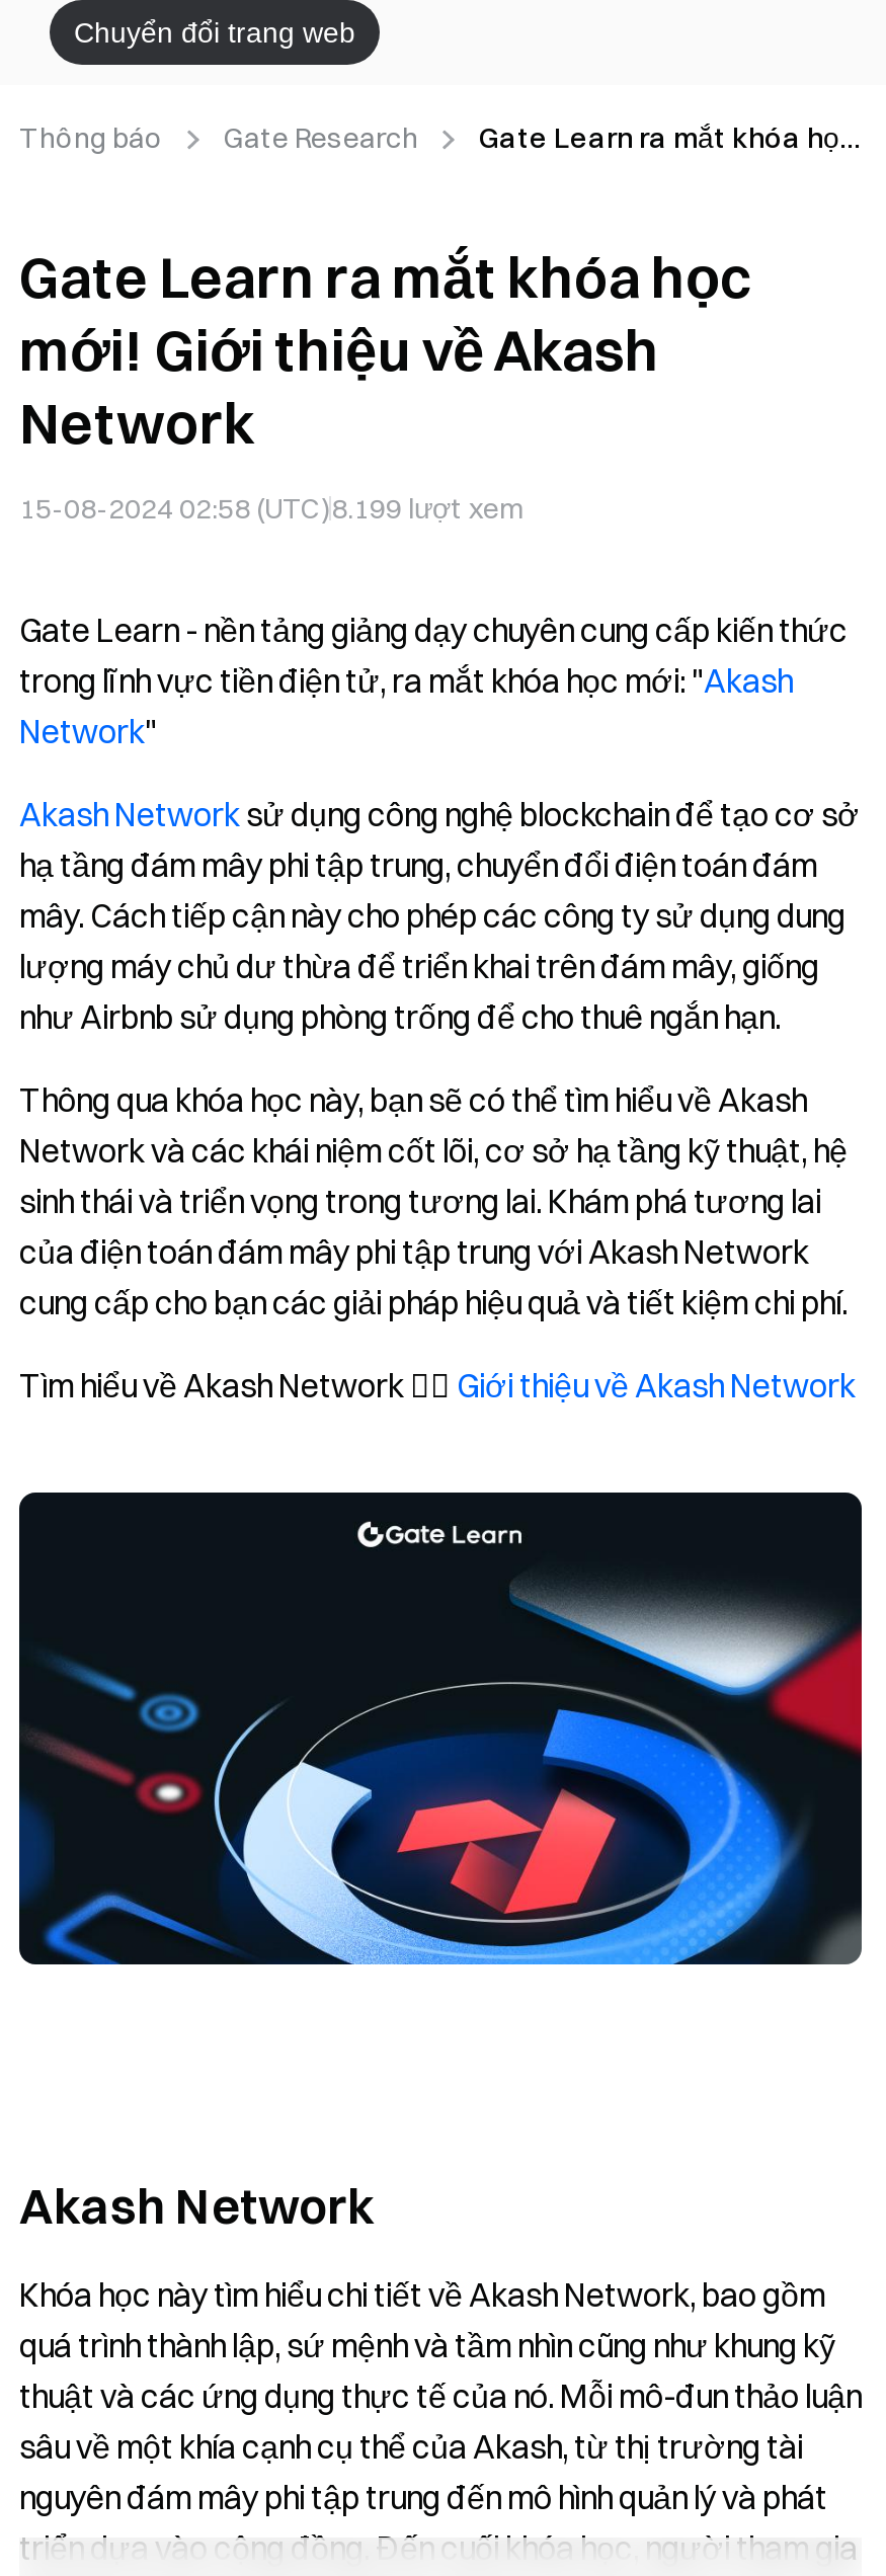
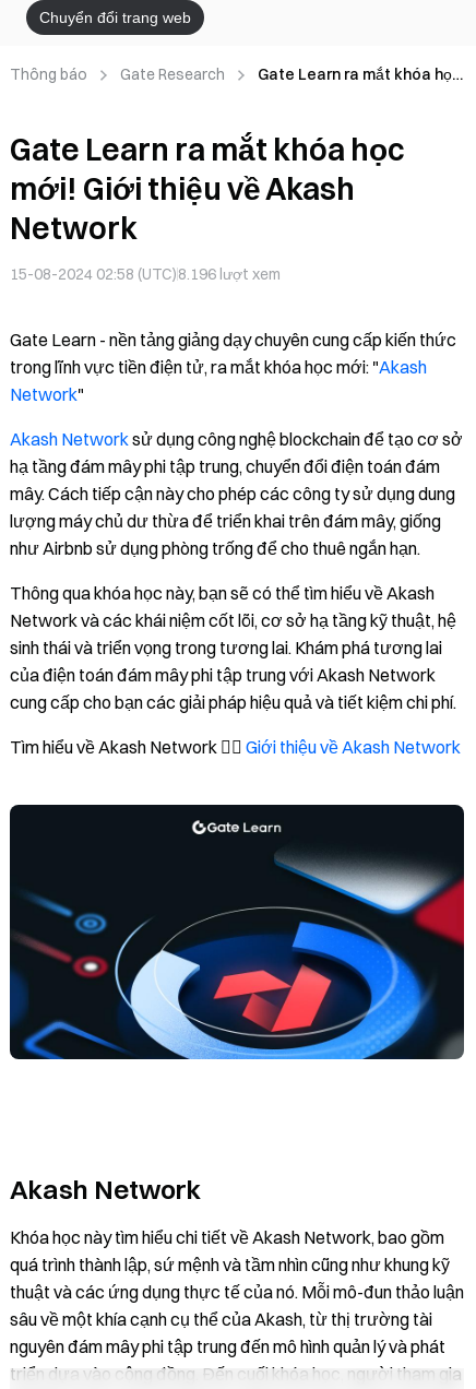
- 15-08-2024 02:58 (UTC)8.199 lượt xem
+ 15-08-2024 02:58 (UTC)8.196 lượt xem
